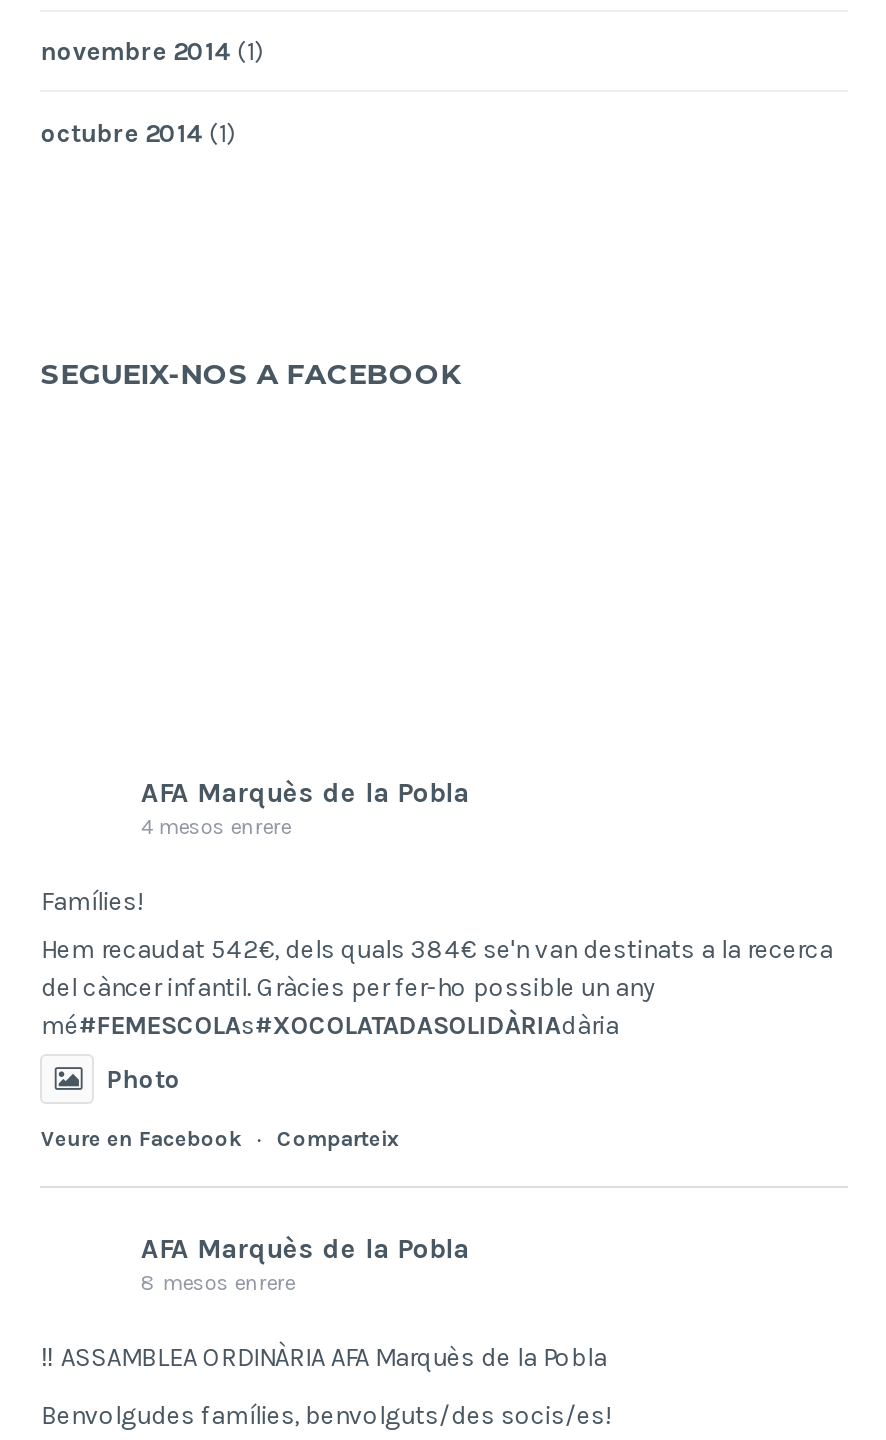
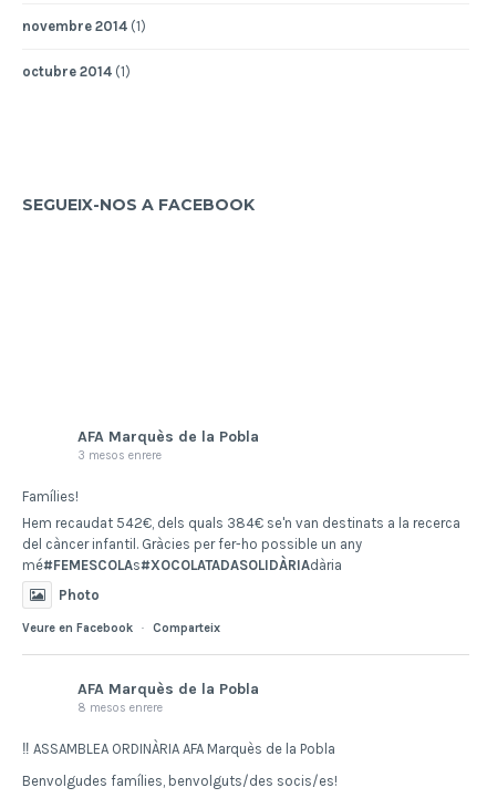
- 4 mesos enrere
+ 3 mesos enrere
